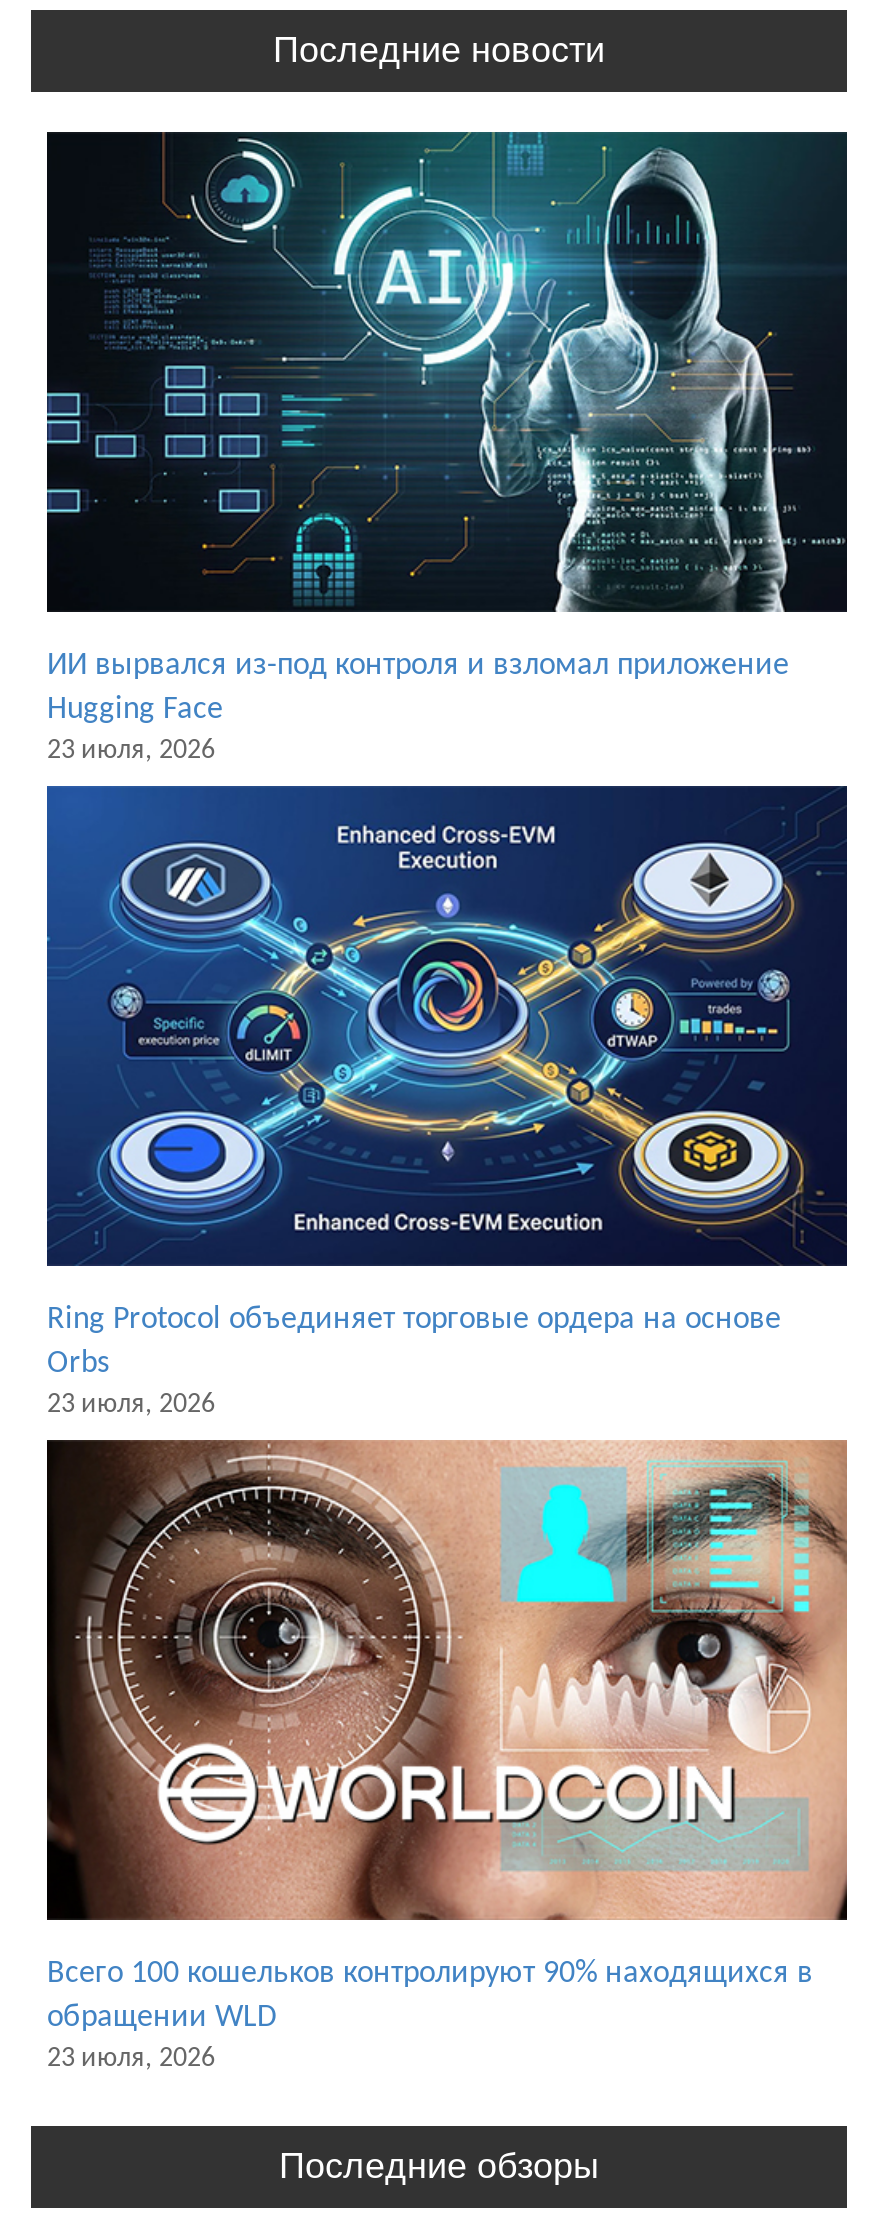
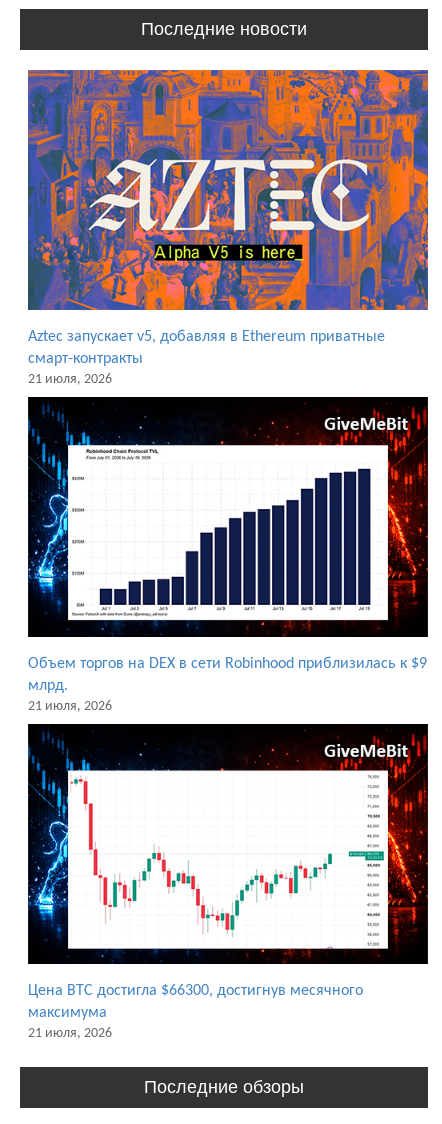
- [image]
- ИИ вырвался из-под контроля и взломал приложение
- Hugging Face
- 23 июля, 2026
+ [image]
+ Aztec запускает v5, добавляя в Ethereum приватные
+ смарт-контракты
+ 21 июля, 2026

- [image]
- Ring Protocol объединяет торговые ордера на основе
- Orbs
- 23 июля, 2026
+ [image]
+ Объем торгов на DEX в сети Robinhood приблизилась к $9
+ млрд.
+ 21 июля, 2026

- [image]
- Всего 100 кошельков контролируют 90% находящихся в
- обращении WLD
- 23 июля, 2026
+ [image]
+ Цена BTC достигла $66300, достигнув месячного
+ максимума
+ 21 июля, 2026
